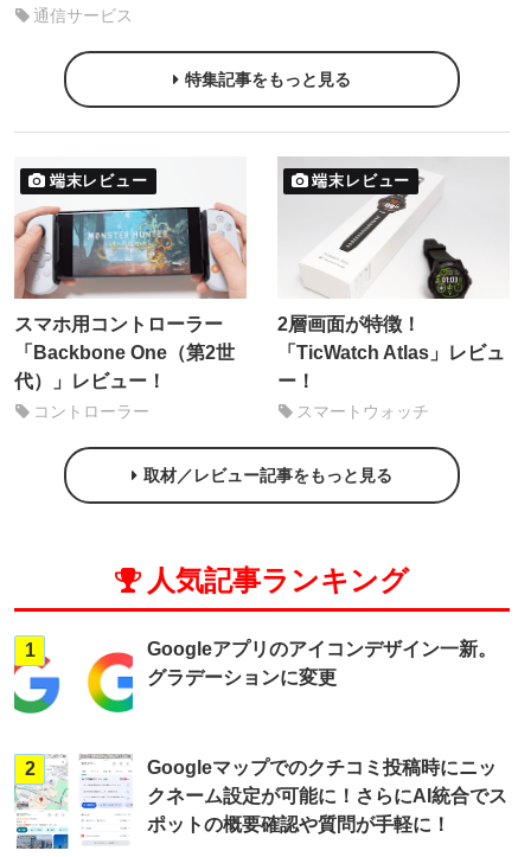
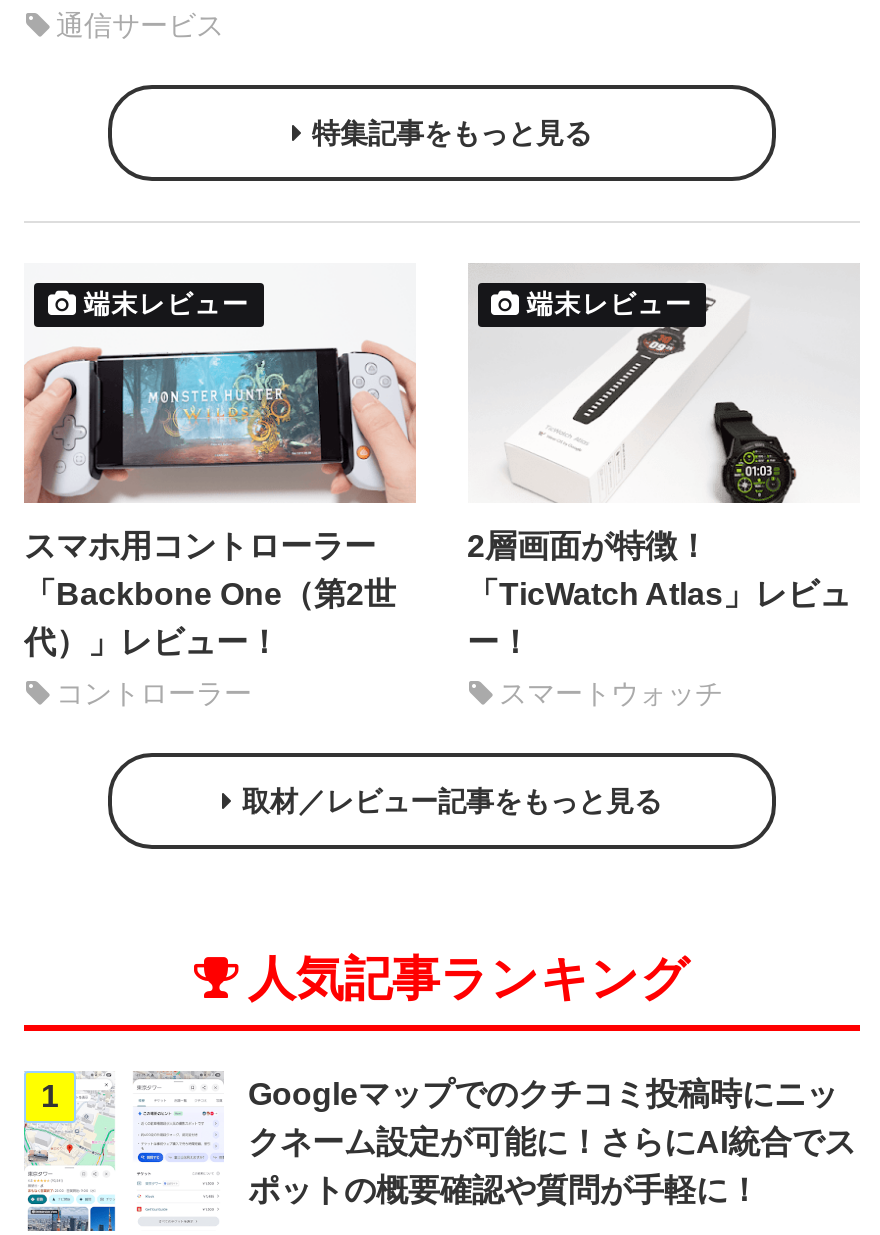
- [image]
- Googleアプリのアイコンデザイン一新。
- グラデーションに変更

- [image]
- 2
